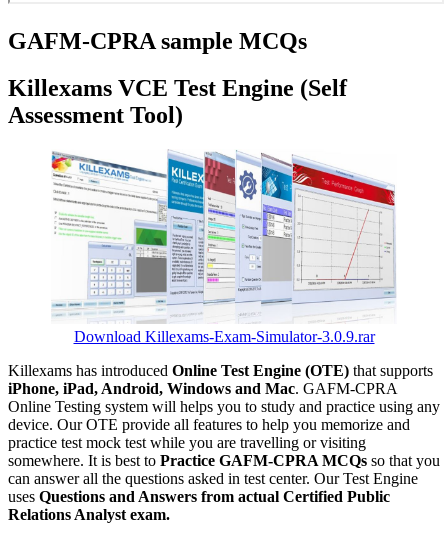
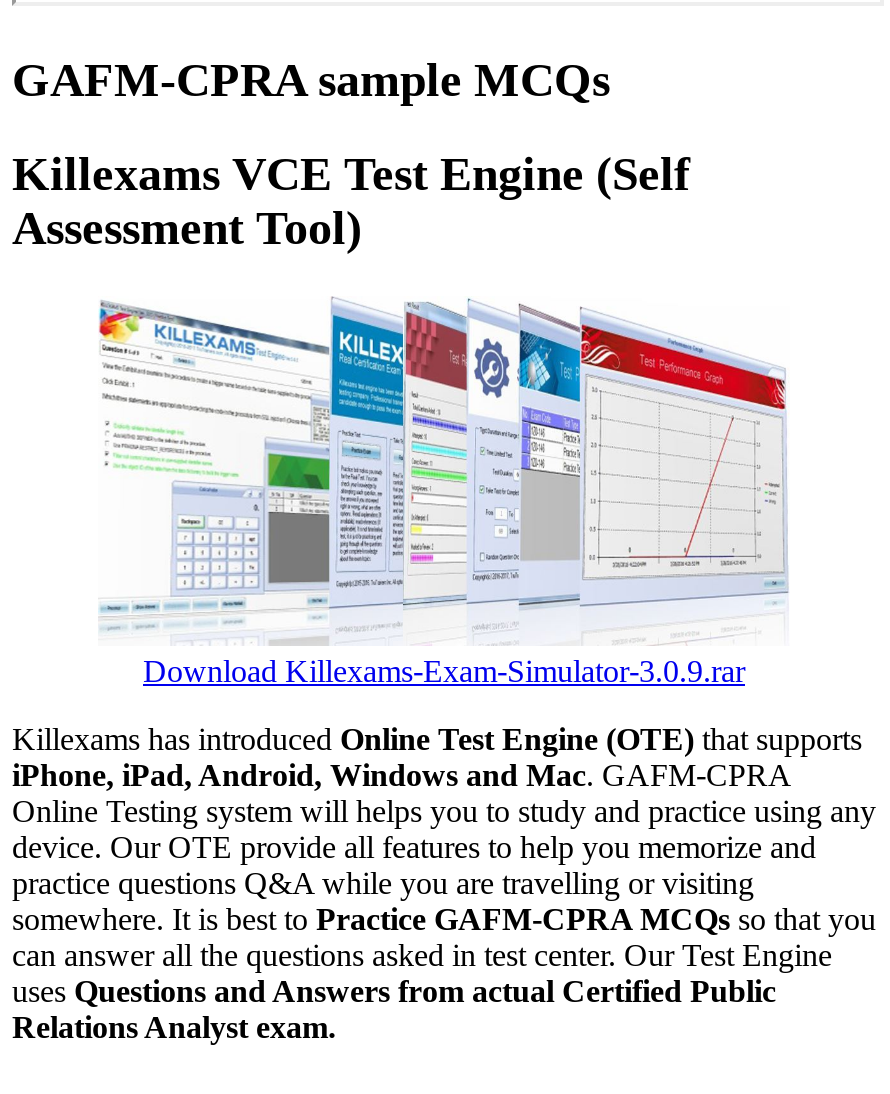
- practice test mock test while you are travelling or visiting
+ practice questions Q&A while you are travelling or visiting
